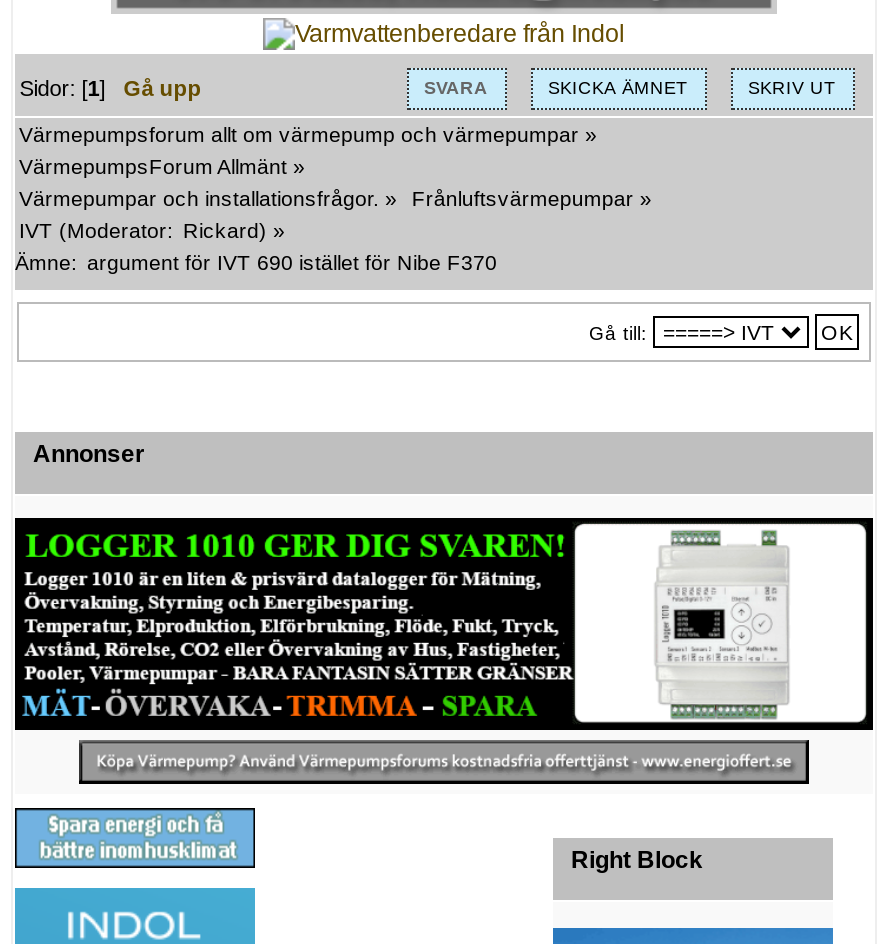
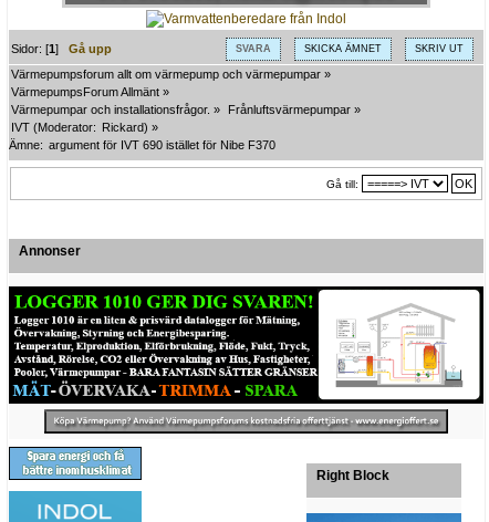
- [image]
+ [image]
